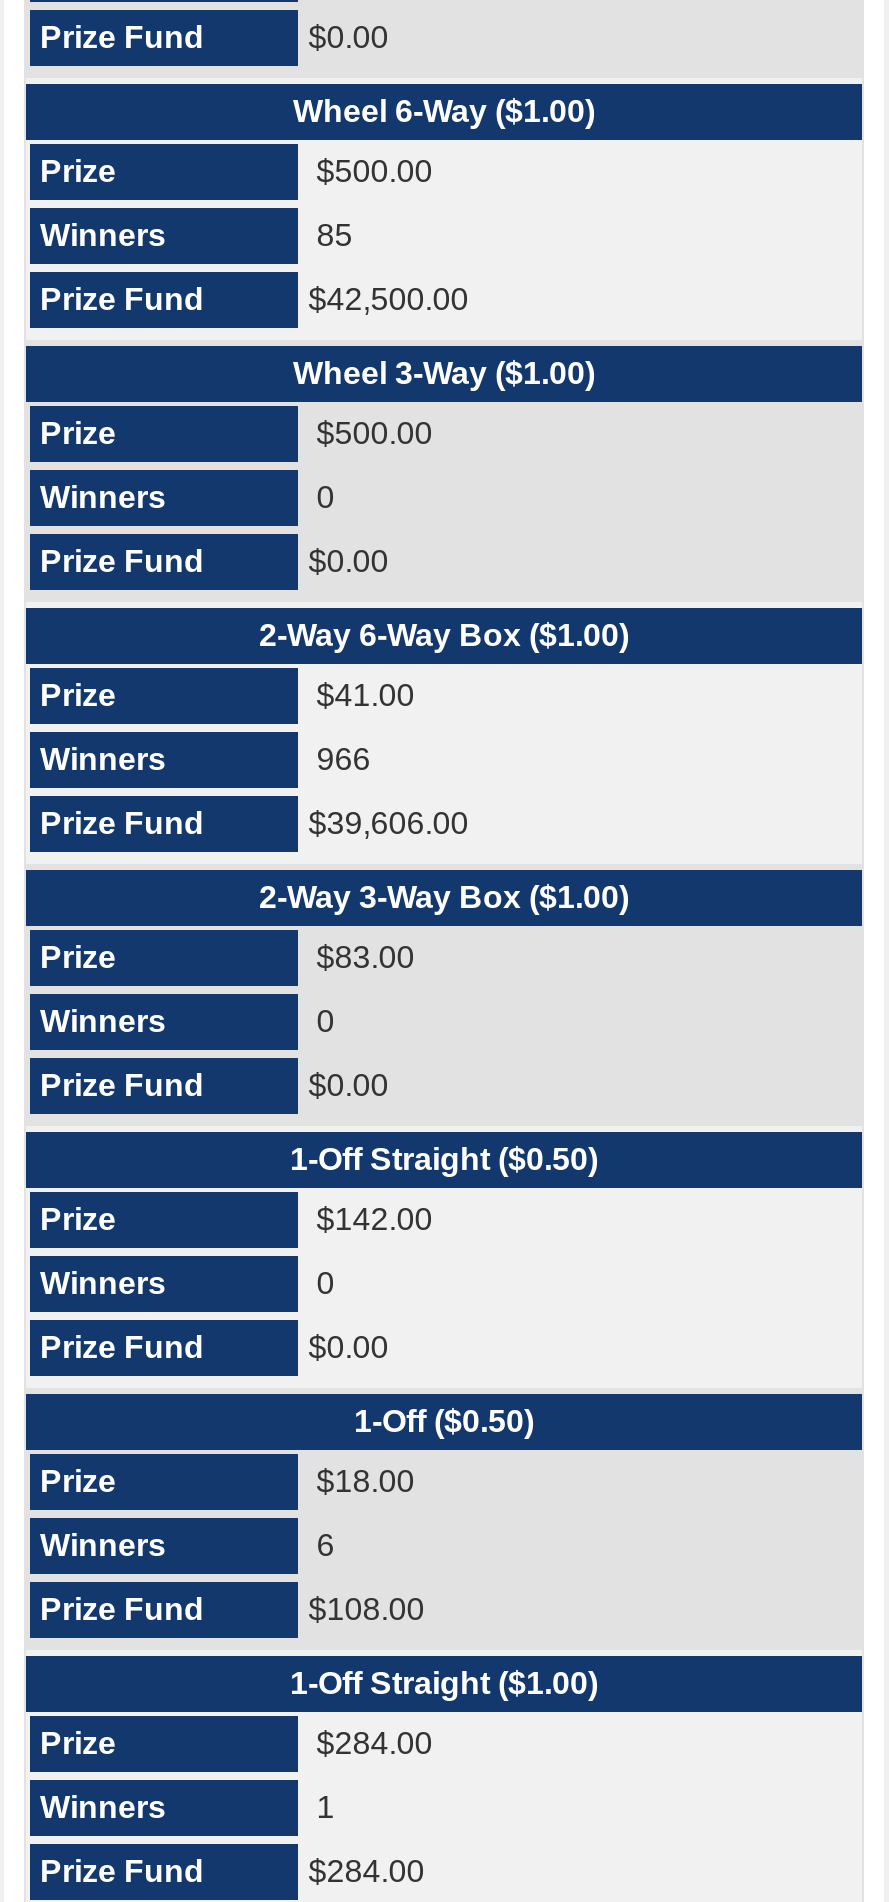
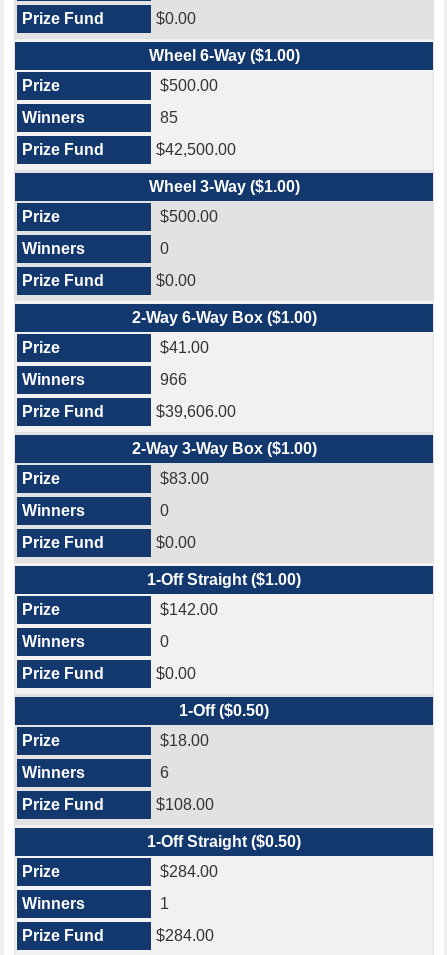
- 1-Off Straight ($0.50)
+ 1-Off Straight ($1.00)

- 1-Off Straight ($1.00)
+ 1-Off Straight ($0.50)
